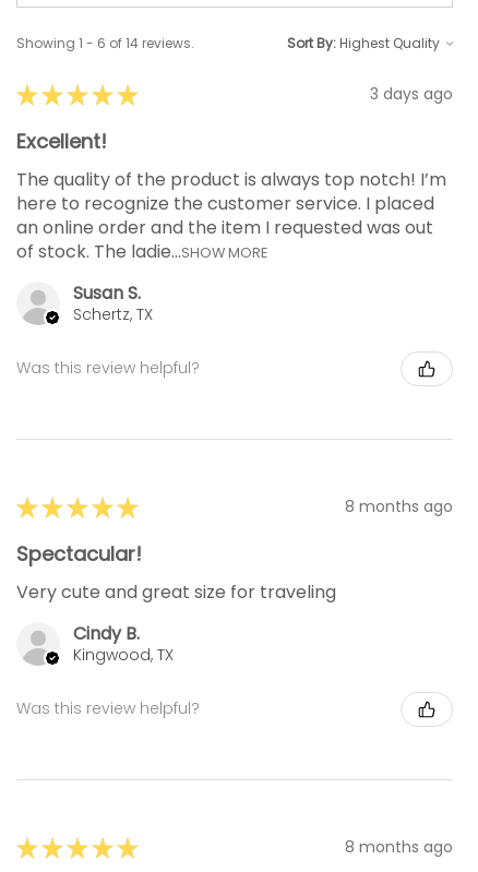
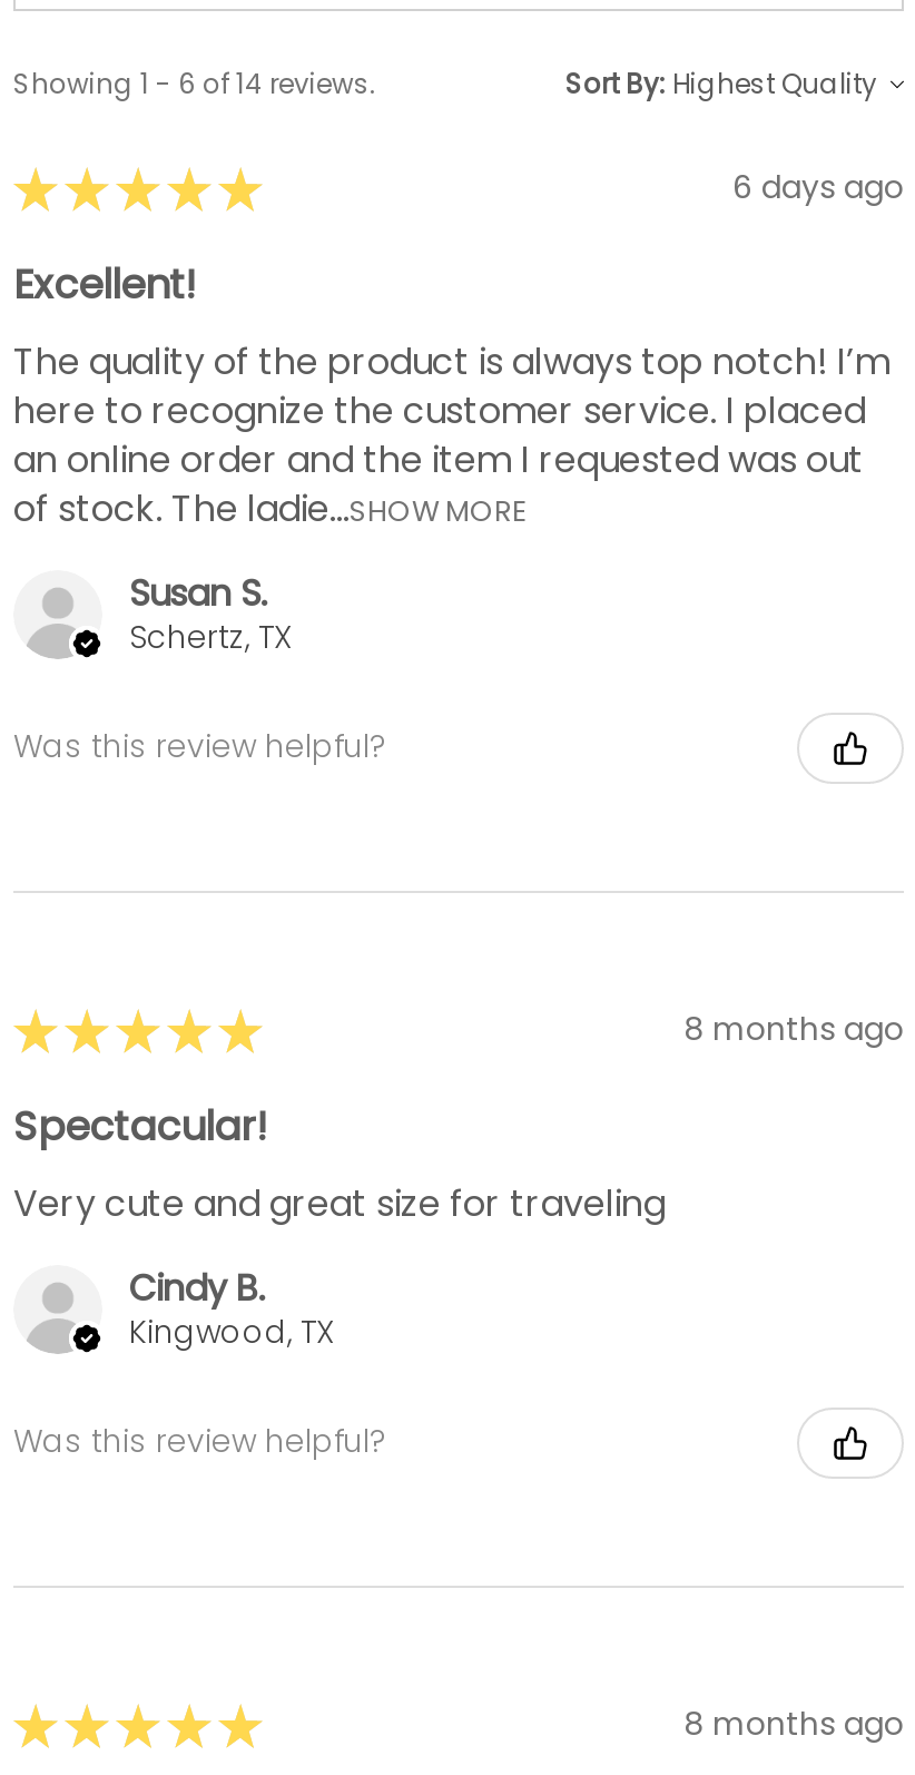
- 3 days ago
+ 6 days ago
